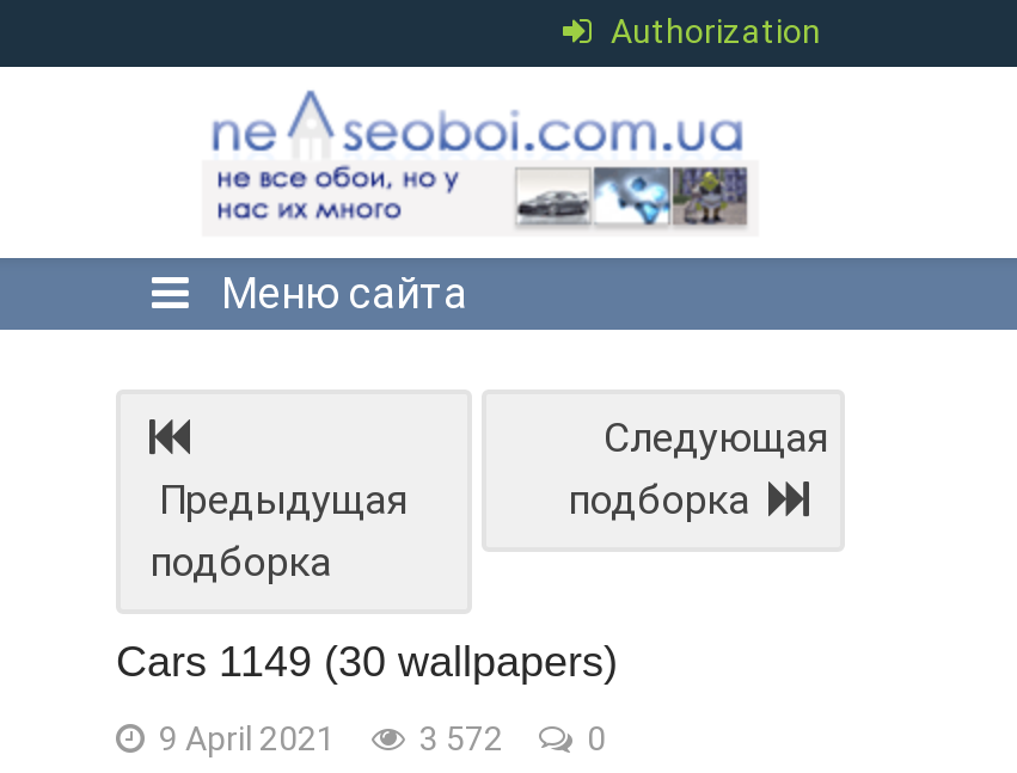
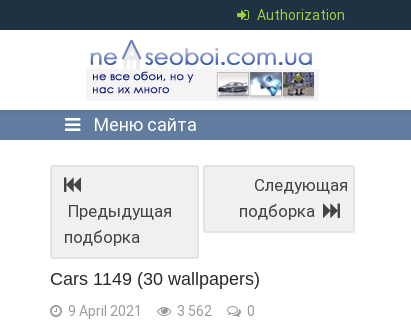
- 9 April 2021 3 572 0
+ 9 April 2021 3 562 0
